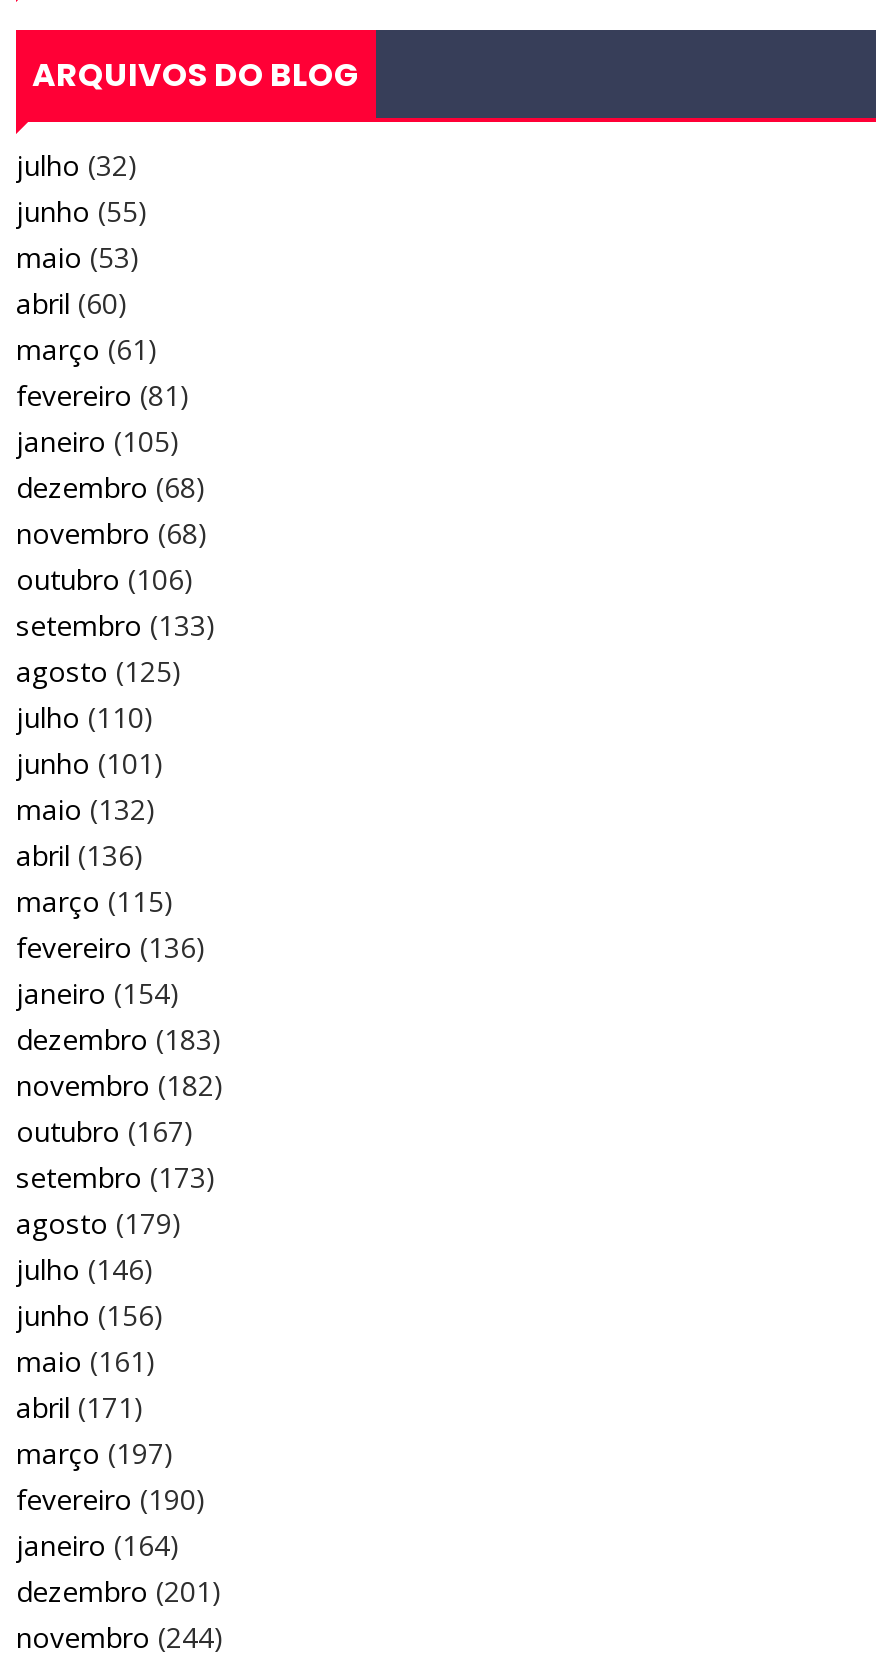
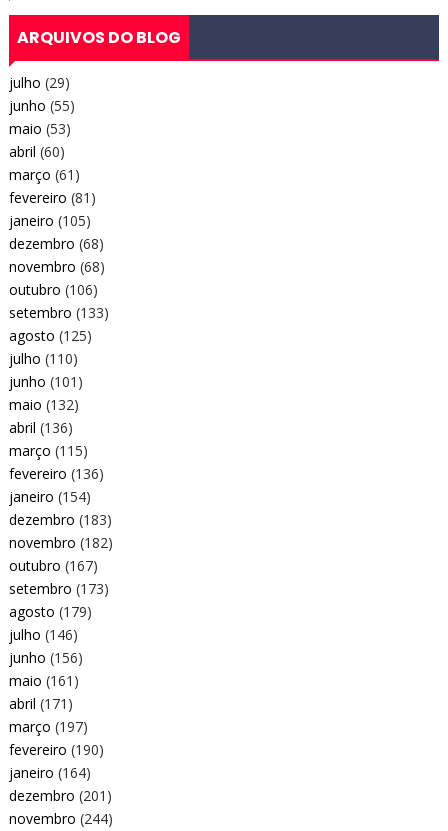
- julho (32)
+ julho (29)
